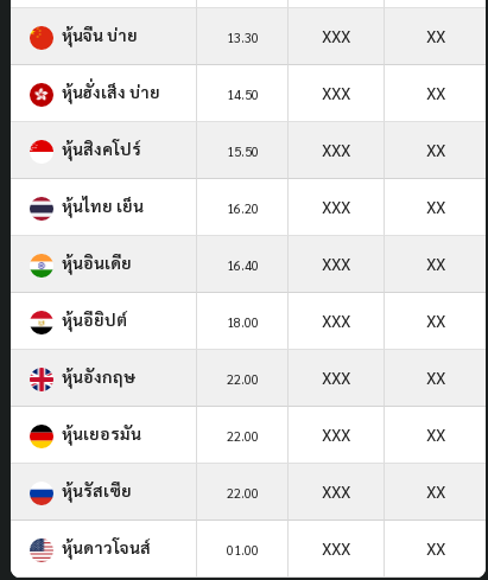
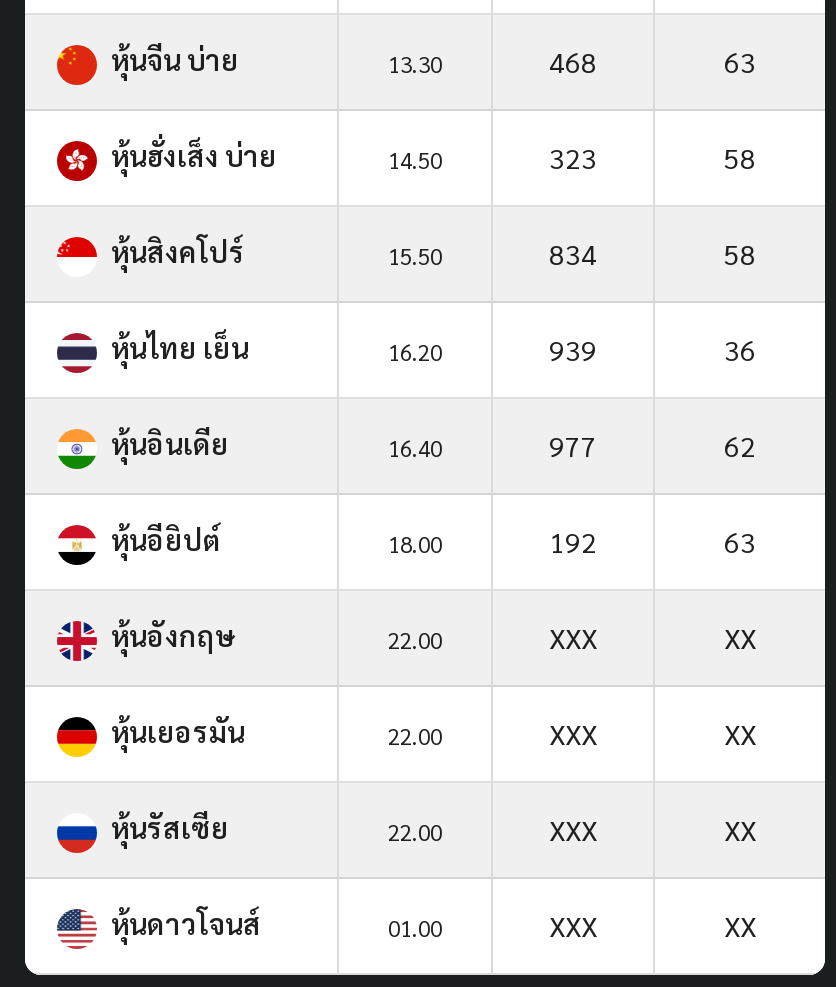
- XXX
- XX
+ 468
+ 63

- XXX
- XX
+ 323
+ 58

- XXX
- XX
+ 834
+ 58

- XXX
- XX
+ 939
+ 36

- XXX
- XX
+ 977
+ 62

- XXX
- XX
+ 192
+ 63
